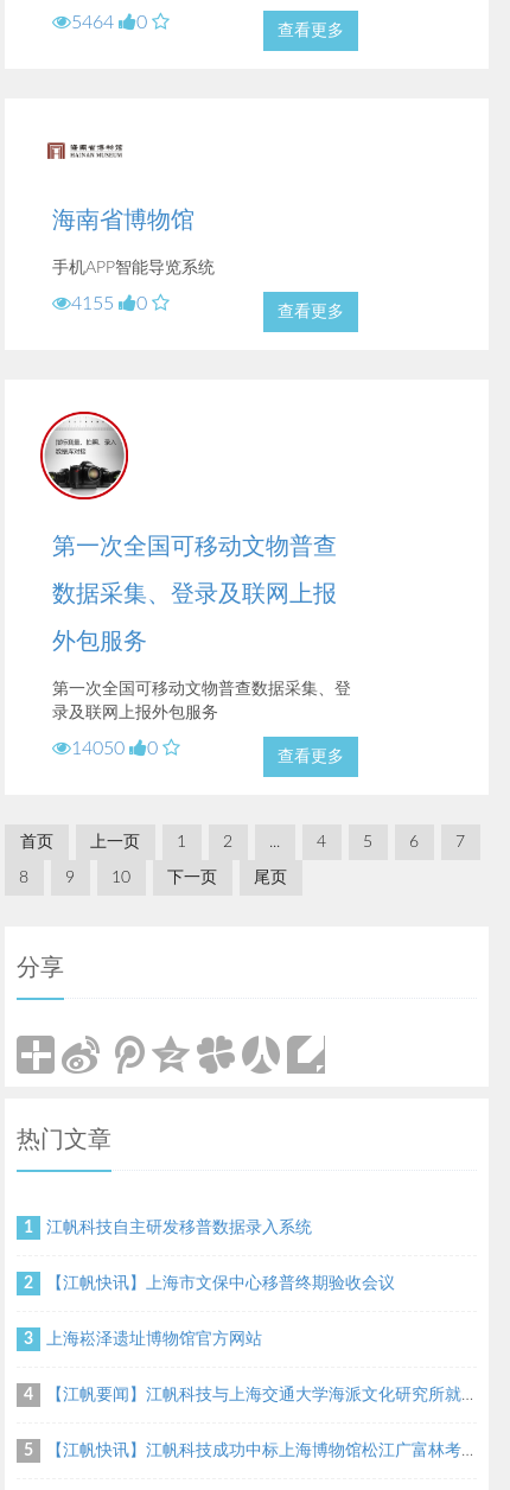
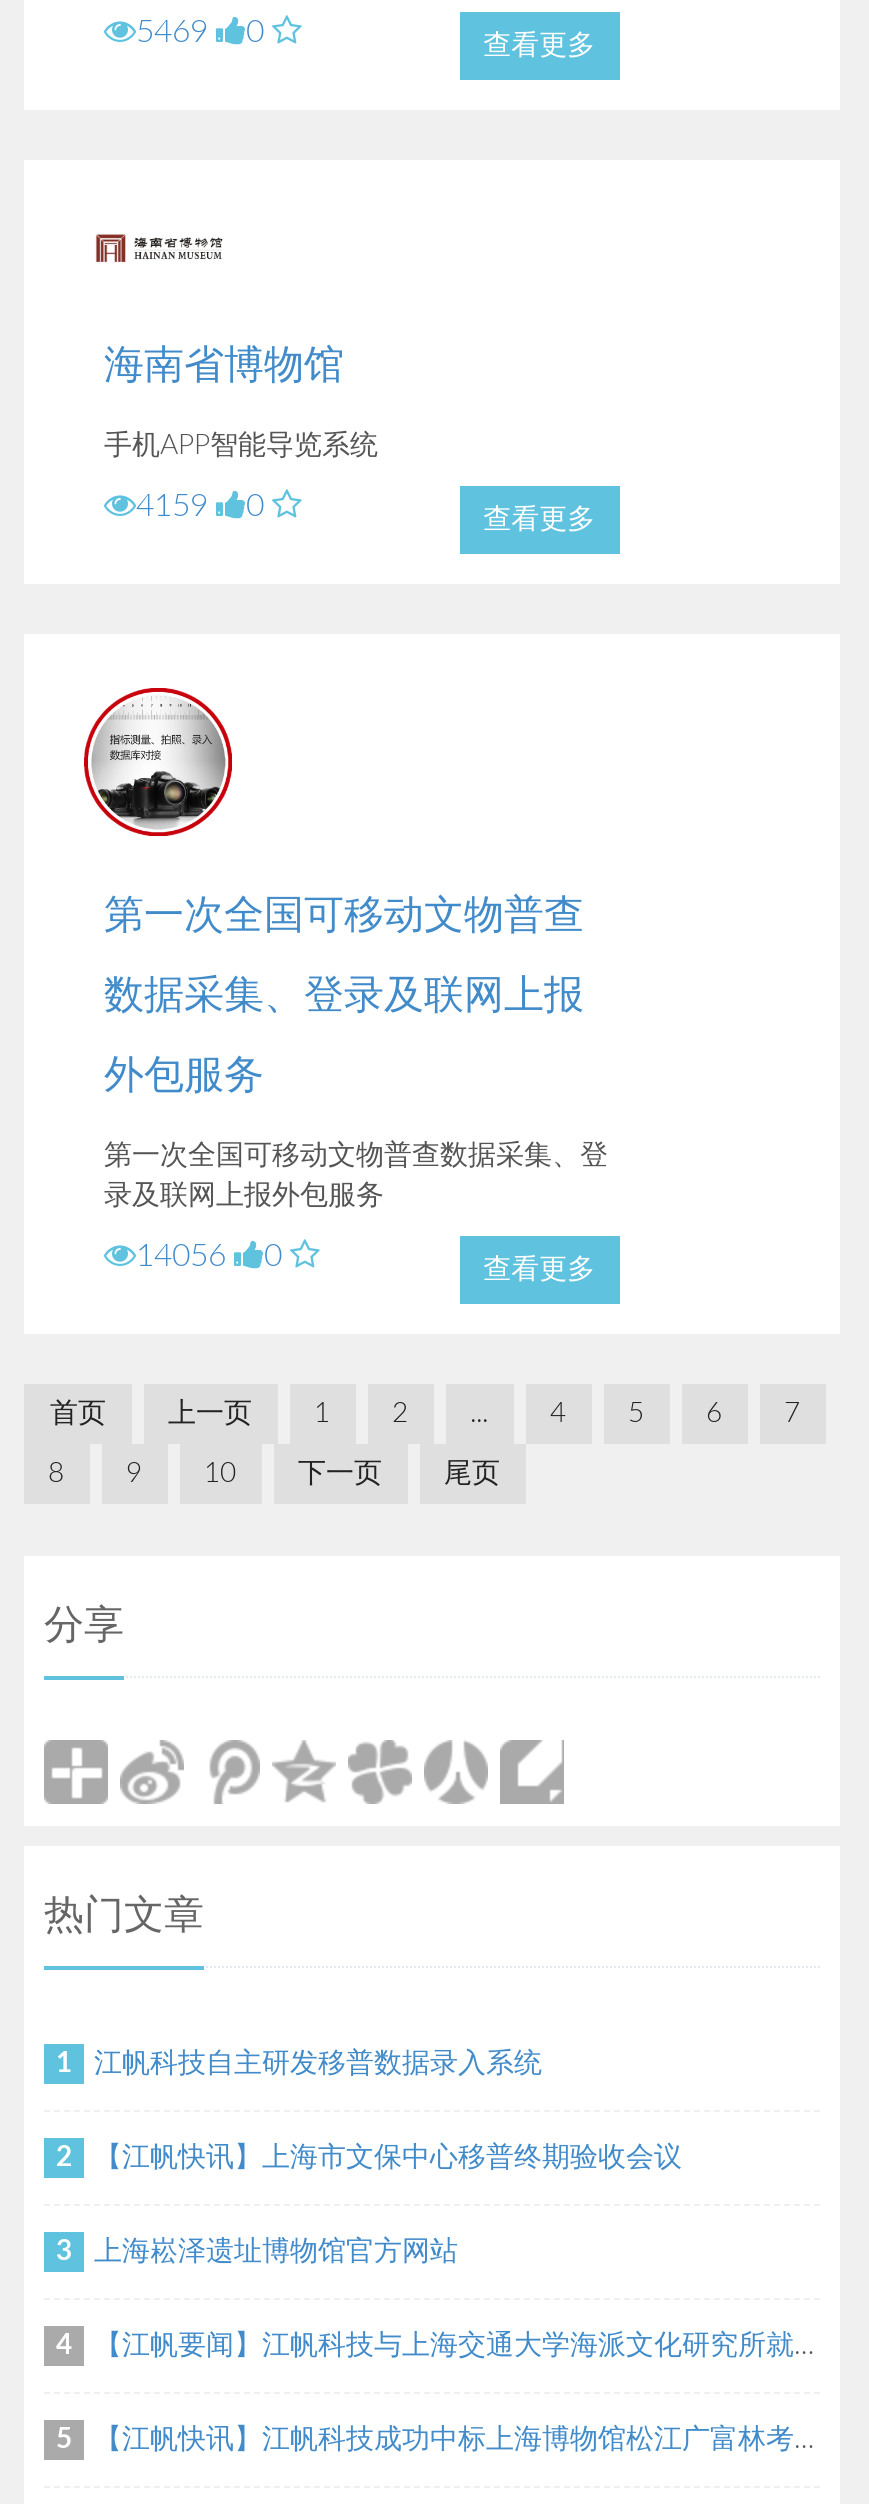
- 5464 0
+ 5469 0

- 4155
+ 4159

- 14050 0
+ 14056 0
